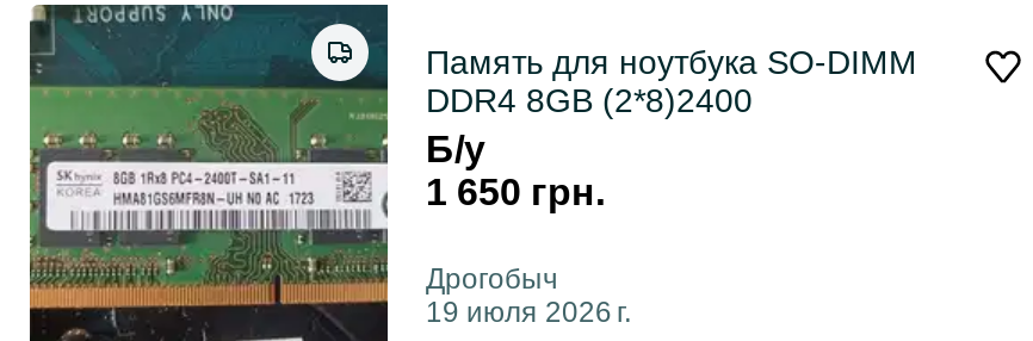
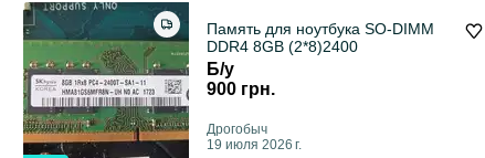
- 1 650 грн.
+ 900 грн.
